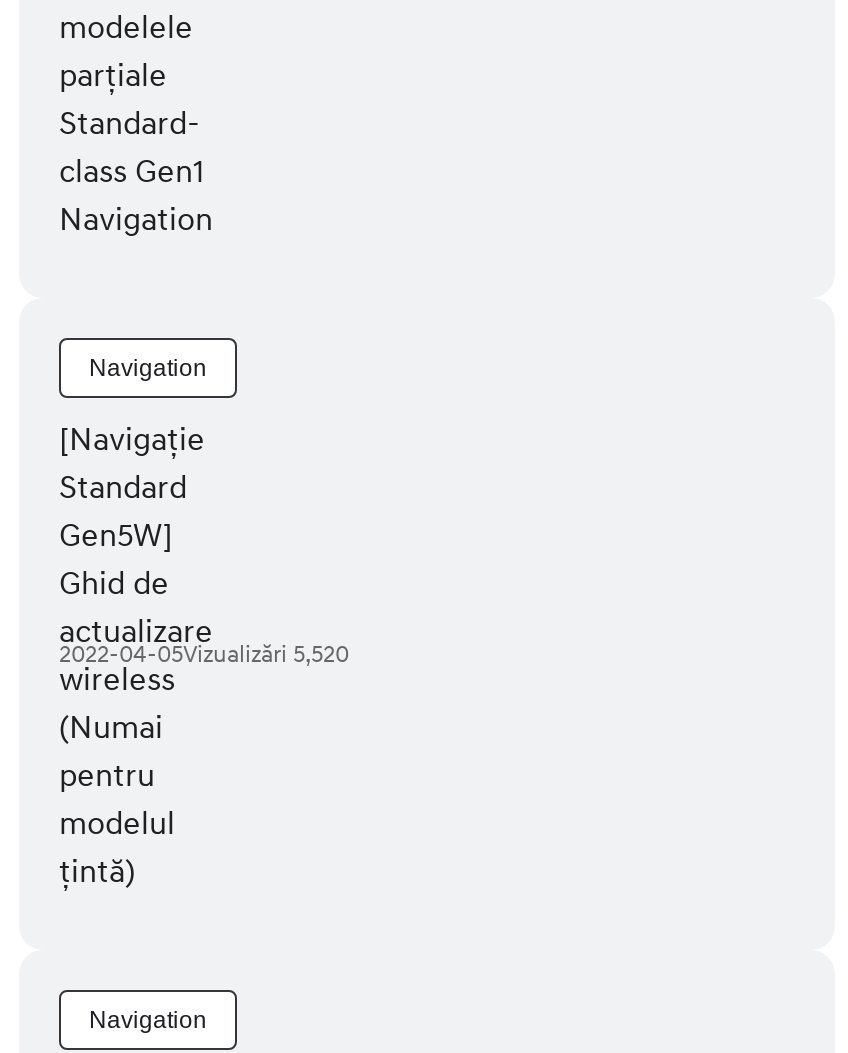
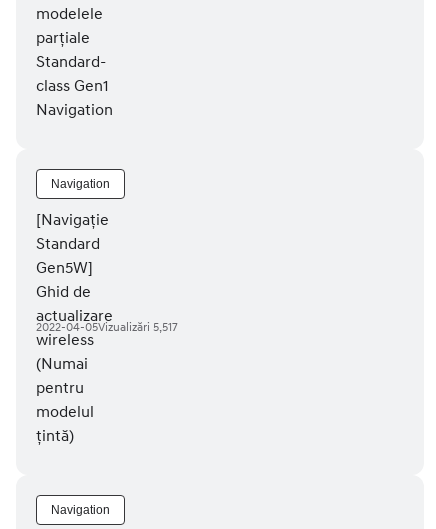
- 2022-04-05Vizualizări 5,520
+ 2022-04-05Vizualizări 5,517
